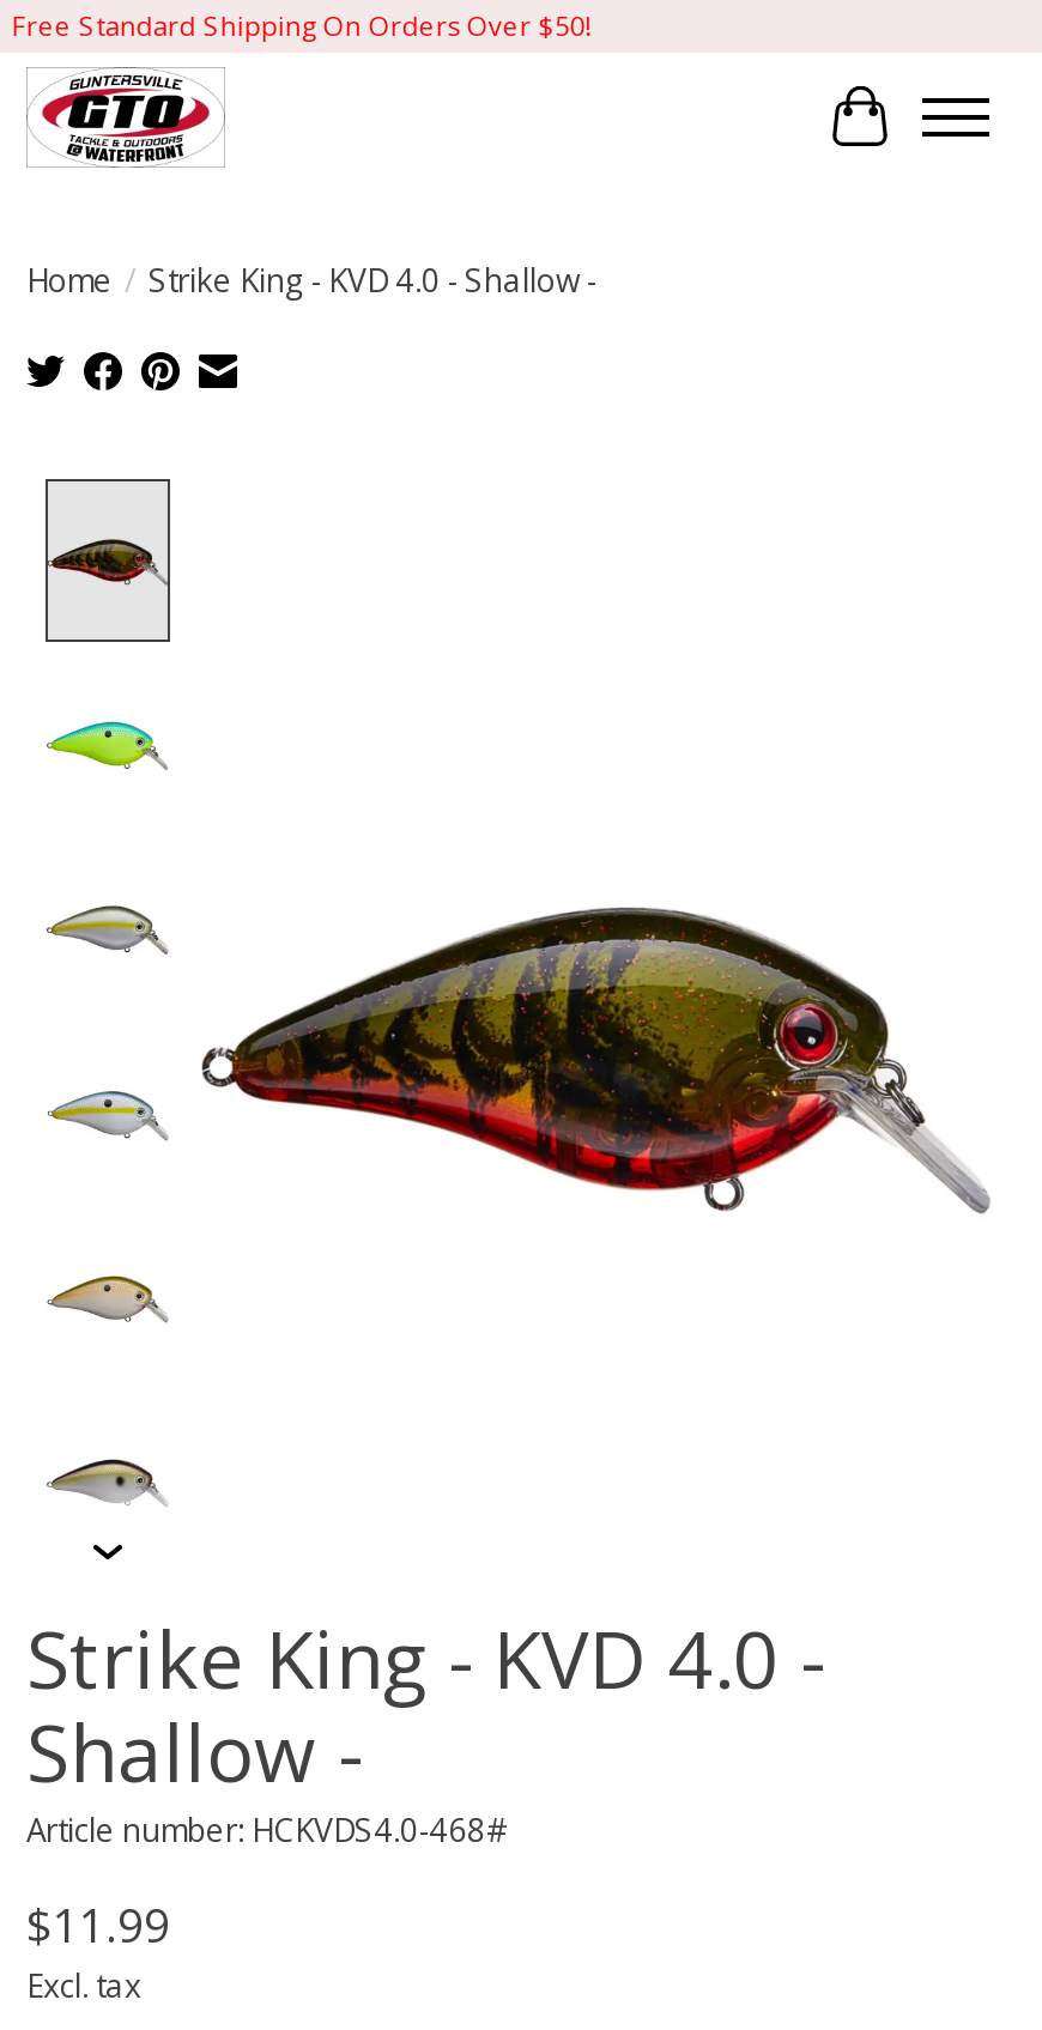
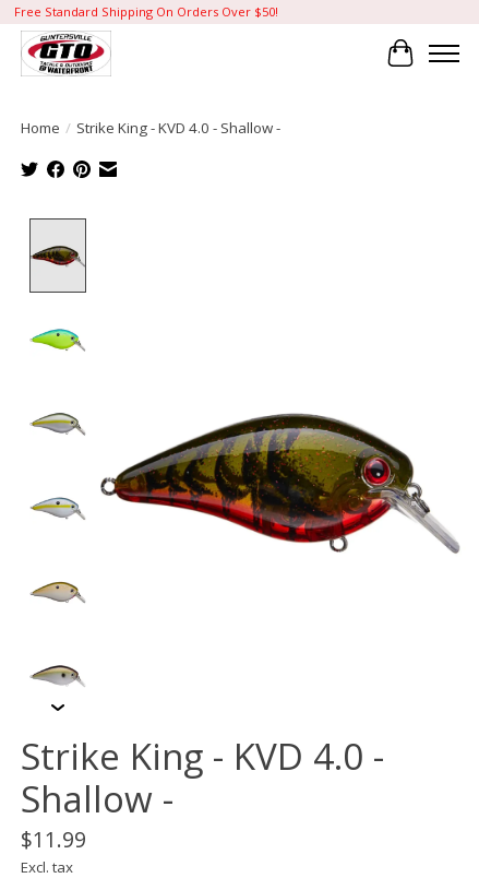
- Article number: HCKVDS4.0-468#
